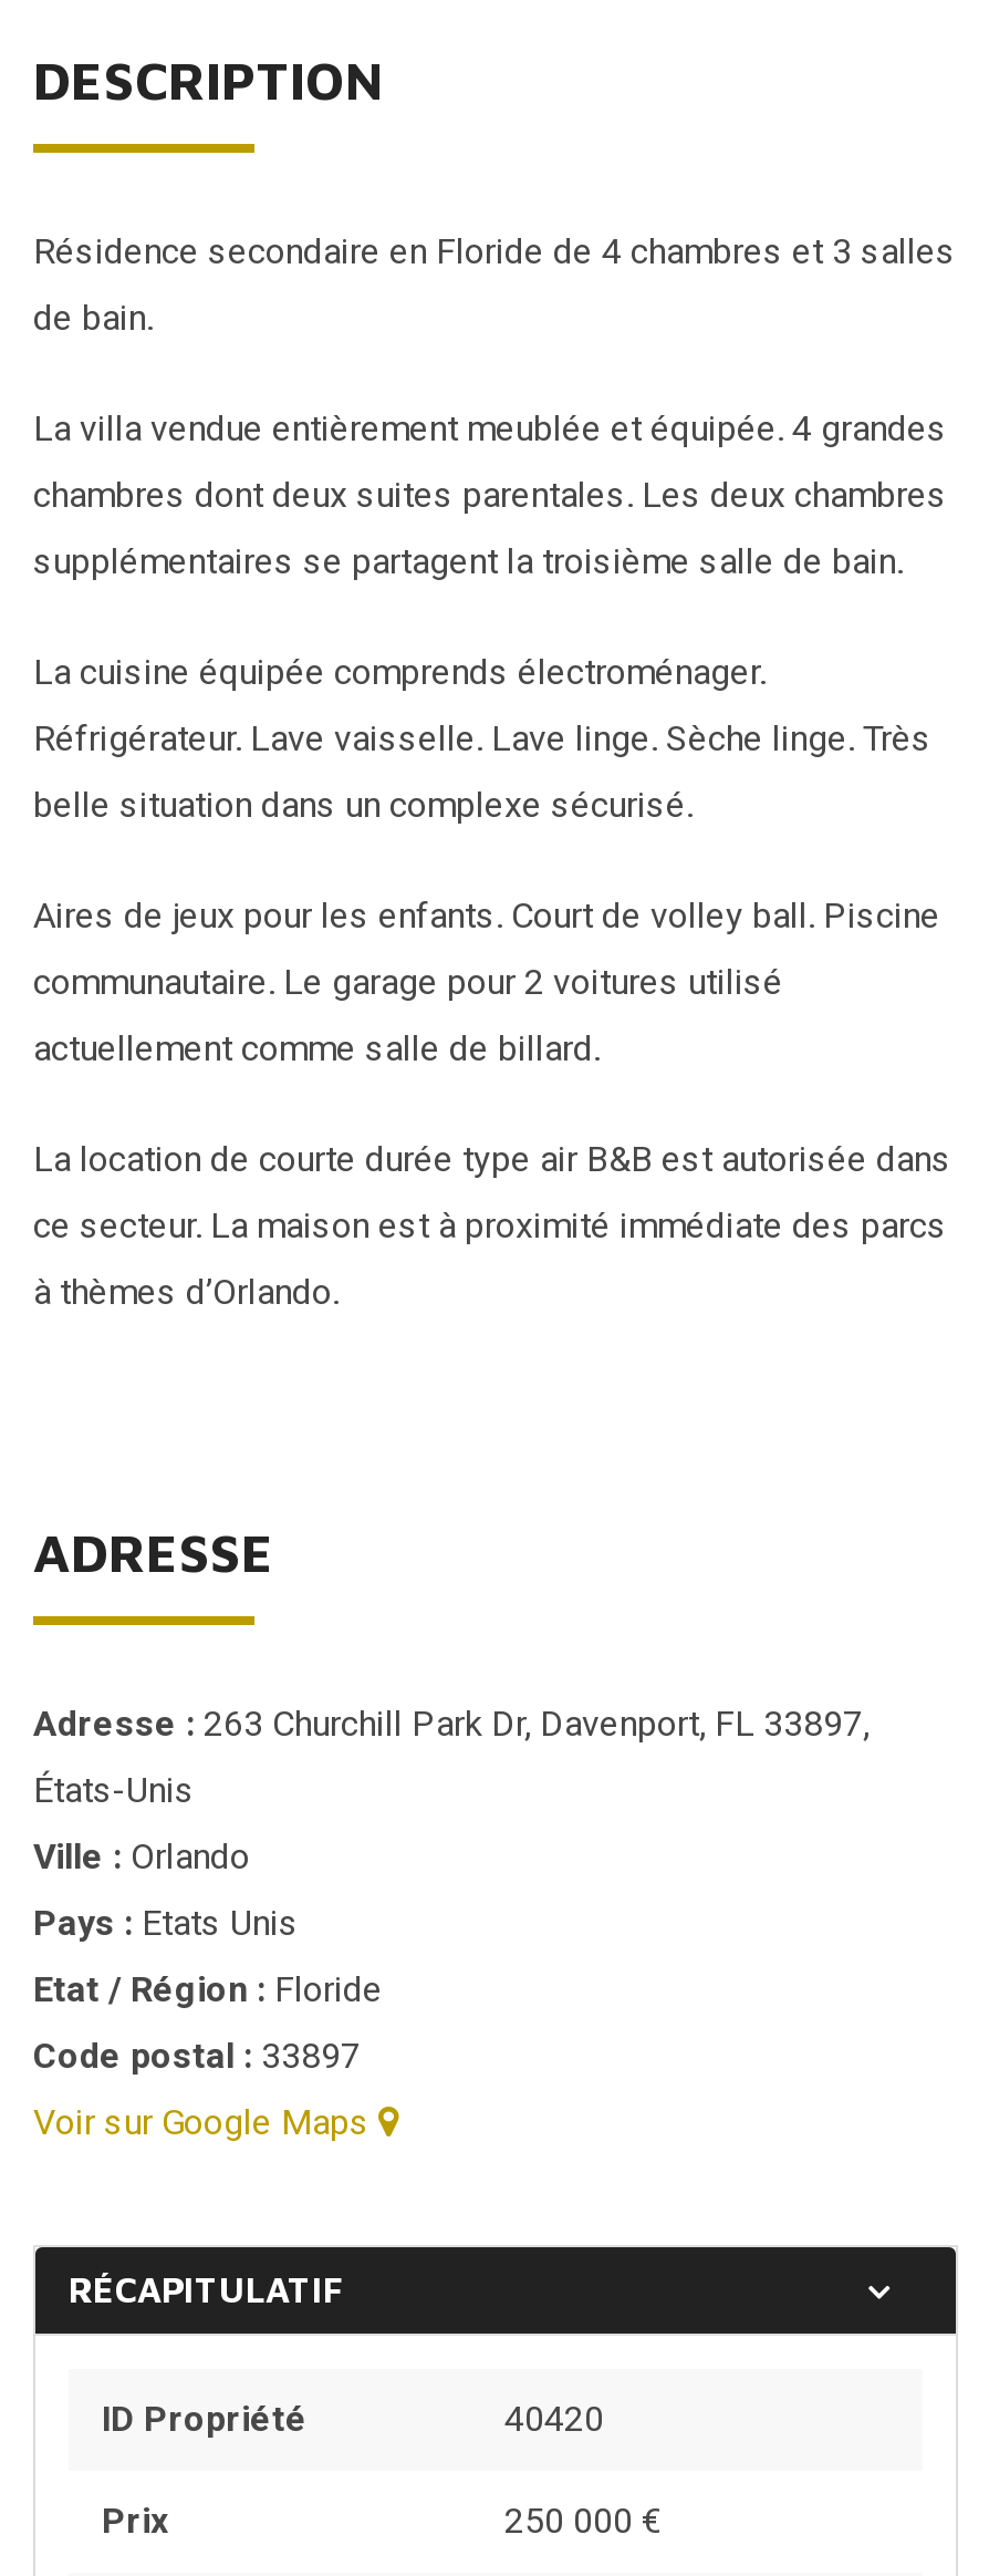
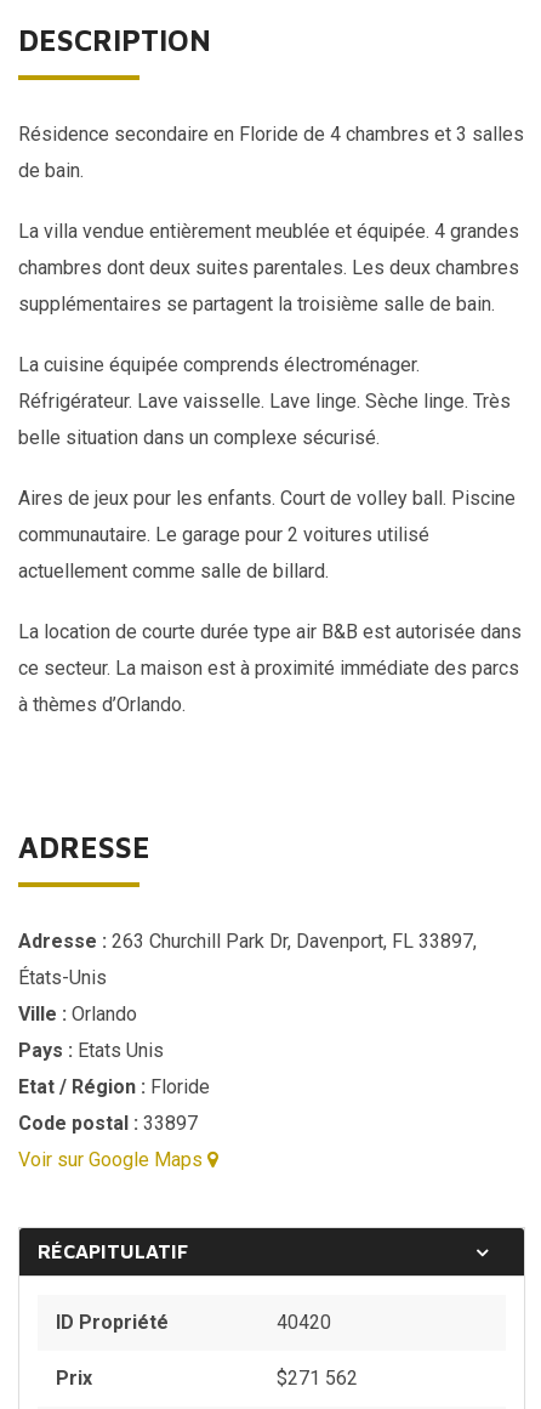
- 250 000 €
+ $271 562
